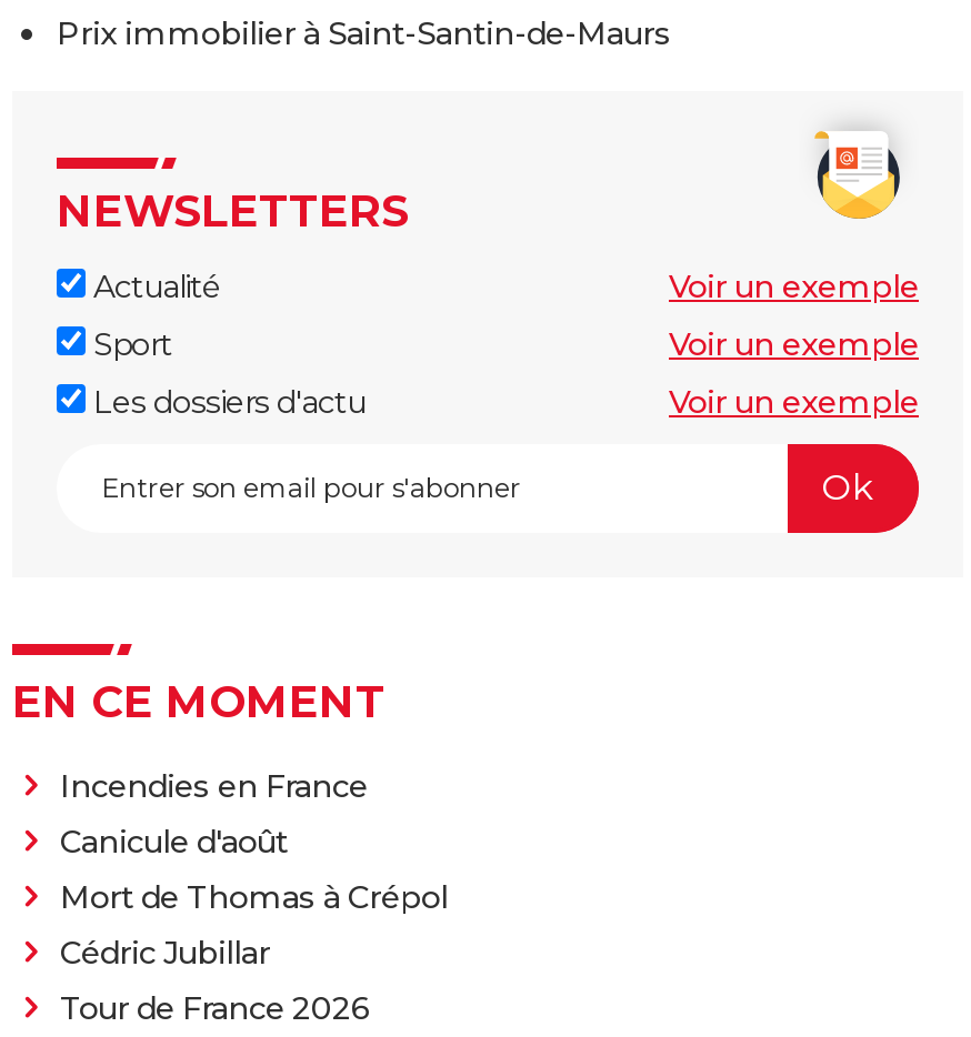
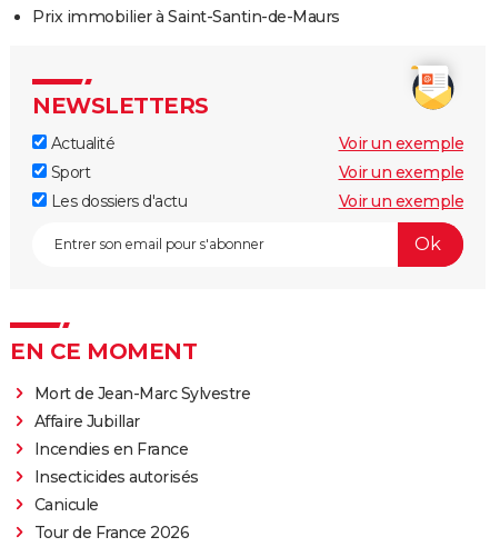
+ Mort de Jean-Marc Sylvestre
+ Affaire Jubillar

moved down: Incendies en France

- Canicule d'août
- Mort de Thomas à Crépol
- Cédric Jubillar
+ Insecticides autorisés
+ Canicule
